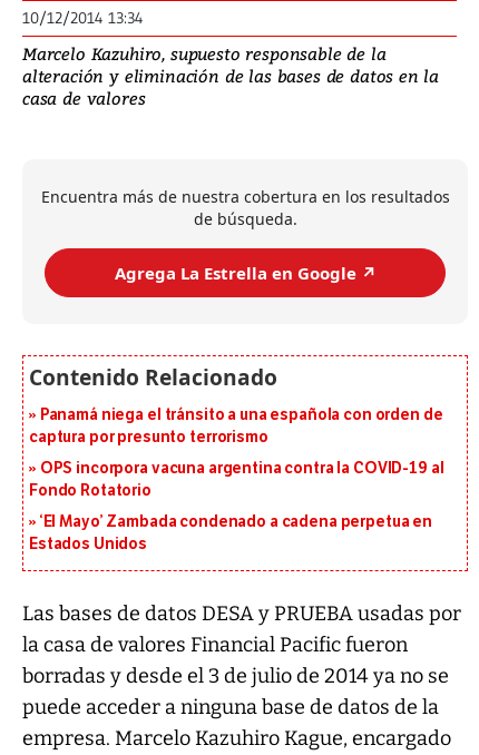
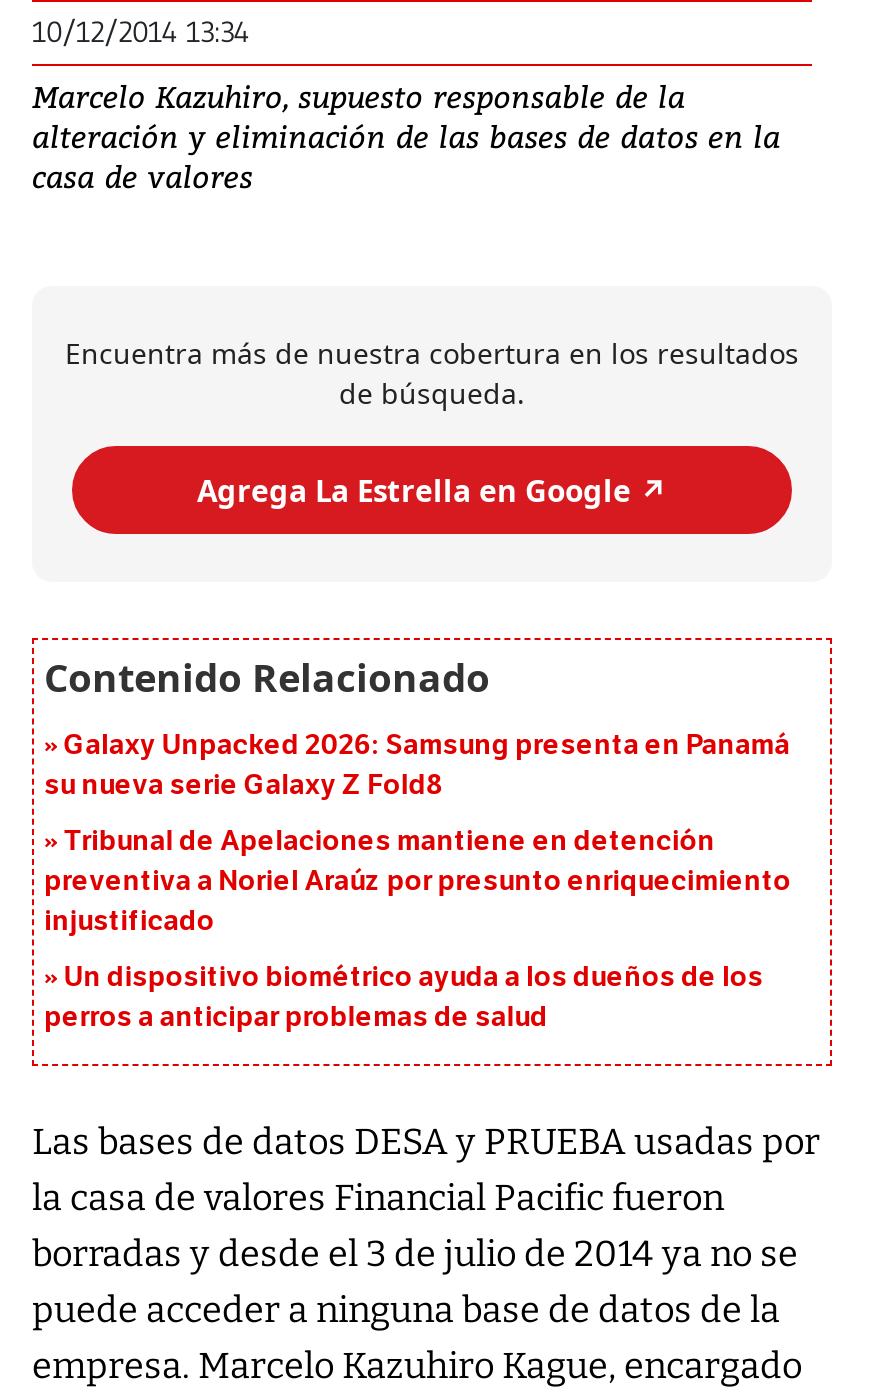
- Panamá niega el tránsito a una española con orden de
- captura por presunto terrorismo
+ Galaxy Unpacked 2026: Samsung presenta en Panamá
+ su nueva serie Galaxy Z Fold8

- OPS incorpora vacuna argentina contra la COVID-19 al
- Fondo Rotatorio
+ Tribunal de Apelaciones mantiene en detención
+ preventiva a Noriel Araúz por presunto enriquecimiento
+ injustificado

- ‘El Mayo’ Zambada condenado a cadena perpetua en
- Estados Unidos
+ Un dispositivo biométrico ayuda a los dueños de los
+ perros a anticipar problemas de salud
